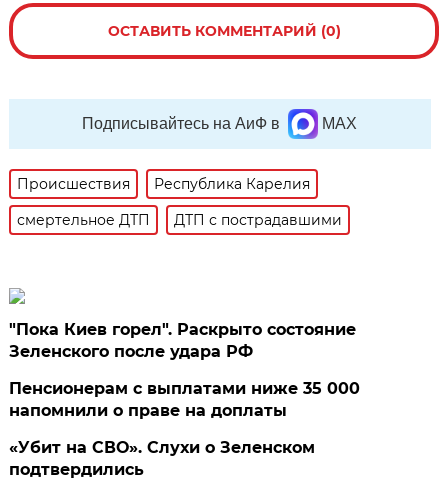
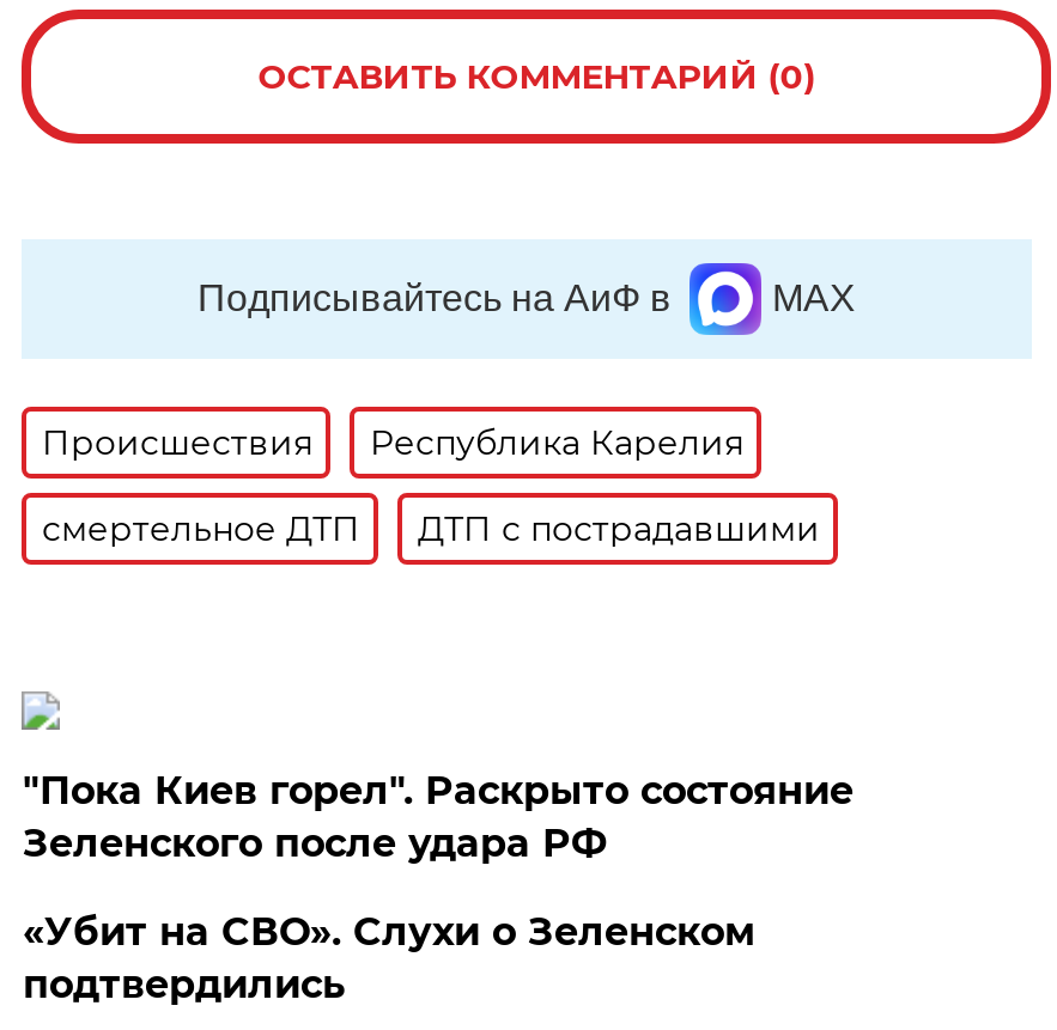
- Пенсионерам с выплатами ниже 35 000
- напомнили о праве на доплаты
